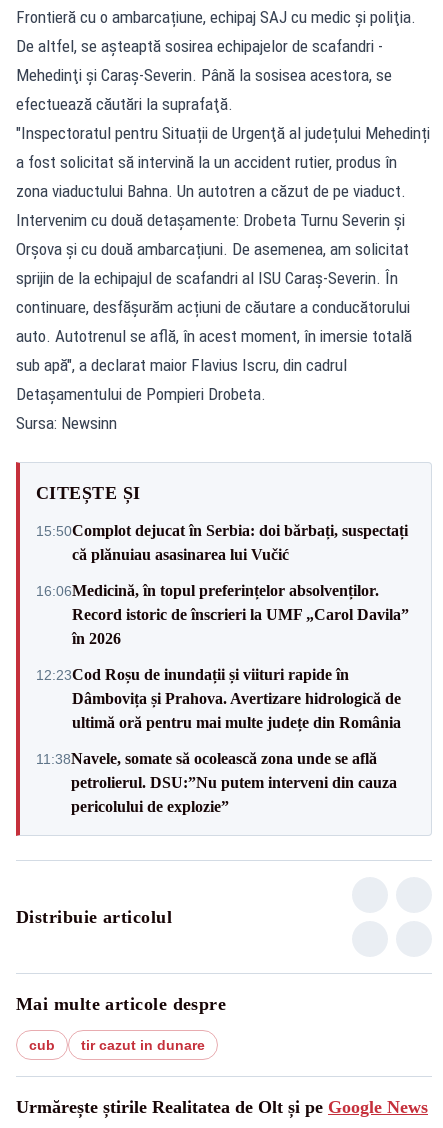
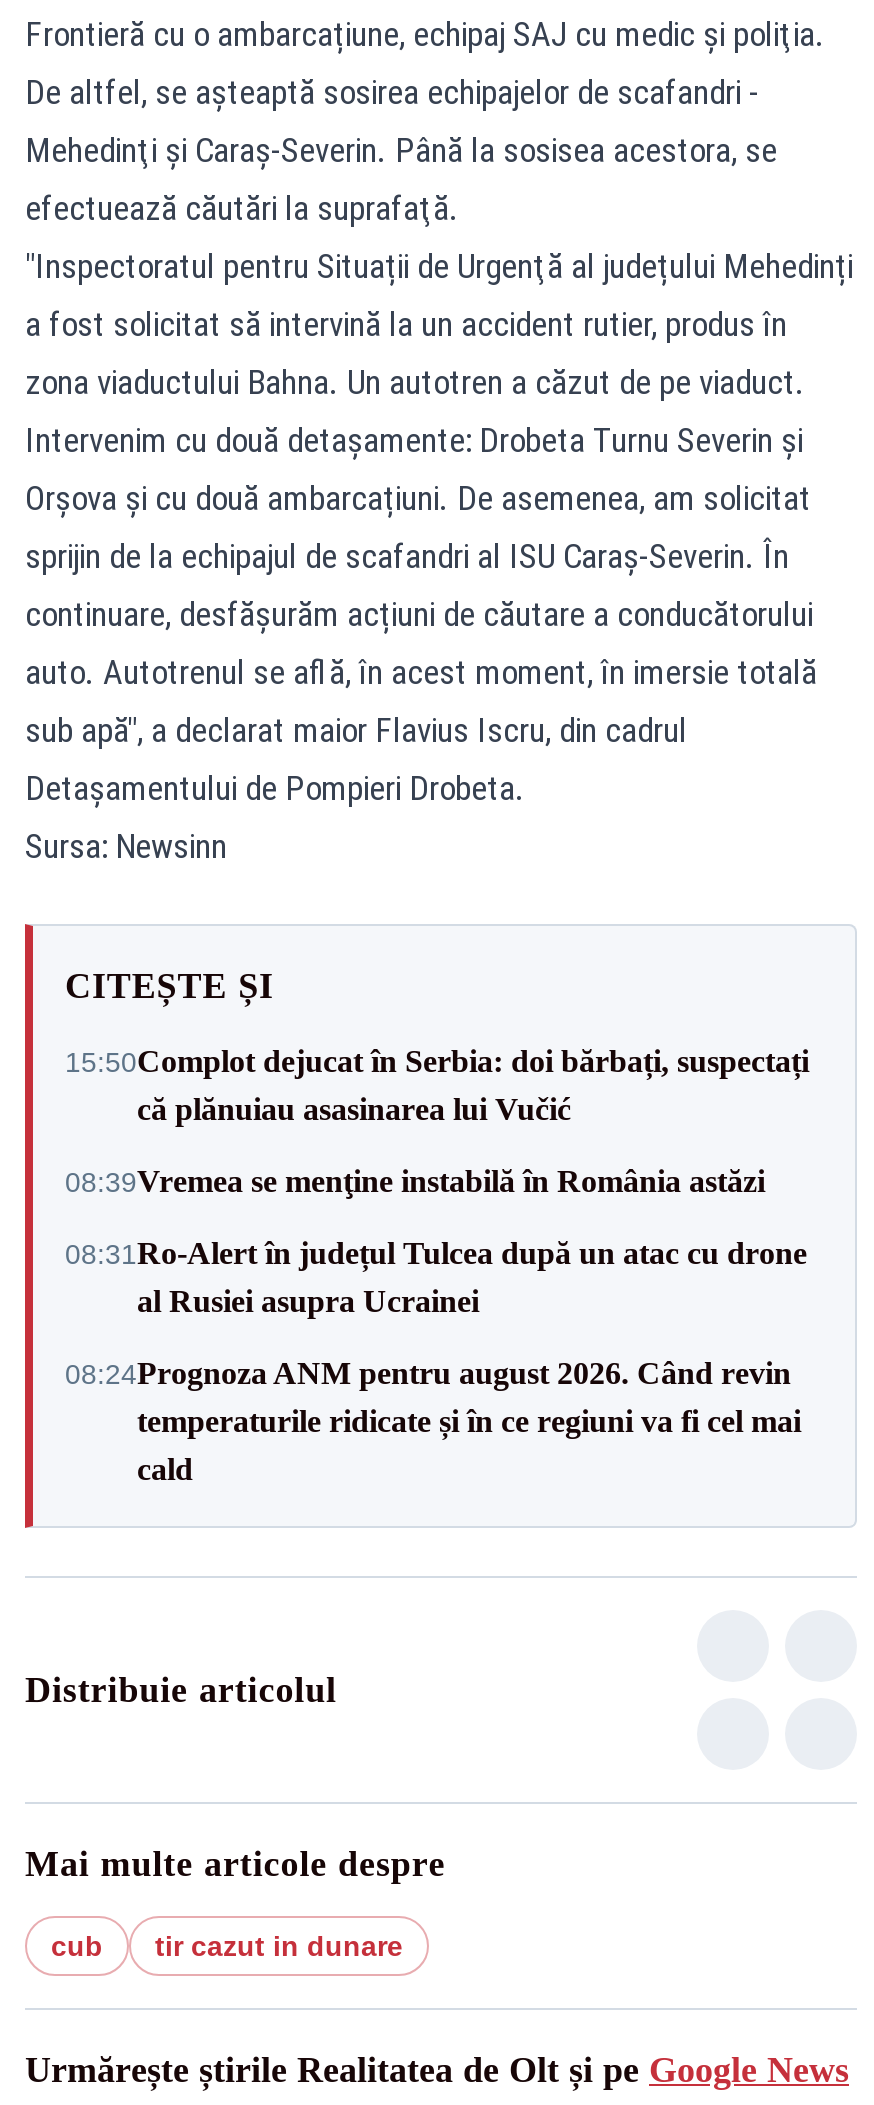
- 16:06Medicină, în topul preferințelor absolvenților.
- Record istoric de înscrieri la UMF „Carol Davila”
- în 2026
+ 08:39Vremea se menţine instabilă în România astăzi

- 12:23Cod Roșu de inundații și viituri rapide în
- Dâmbovița și Prahova. Avertizare hidrologică de
- ultimă oră pentru mai multe județe din România
+ 08:31 Ro-Alert în județul Tulcea după un atac cu drone
+ al Rusiei asupra Ucrainei

- 11:38Navele, somate să ocolească zona unde se află
- petrolierul. DSU:”Nu putem interveni din cauza
- pericolului de explozie”
+ 08:24Prognoza ANM pentru august 2026. Când revin
+ temperaturile ridicate și în ce regiuni va fi cel mai
+ cald
